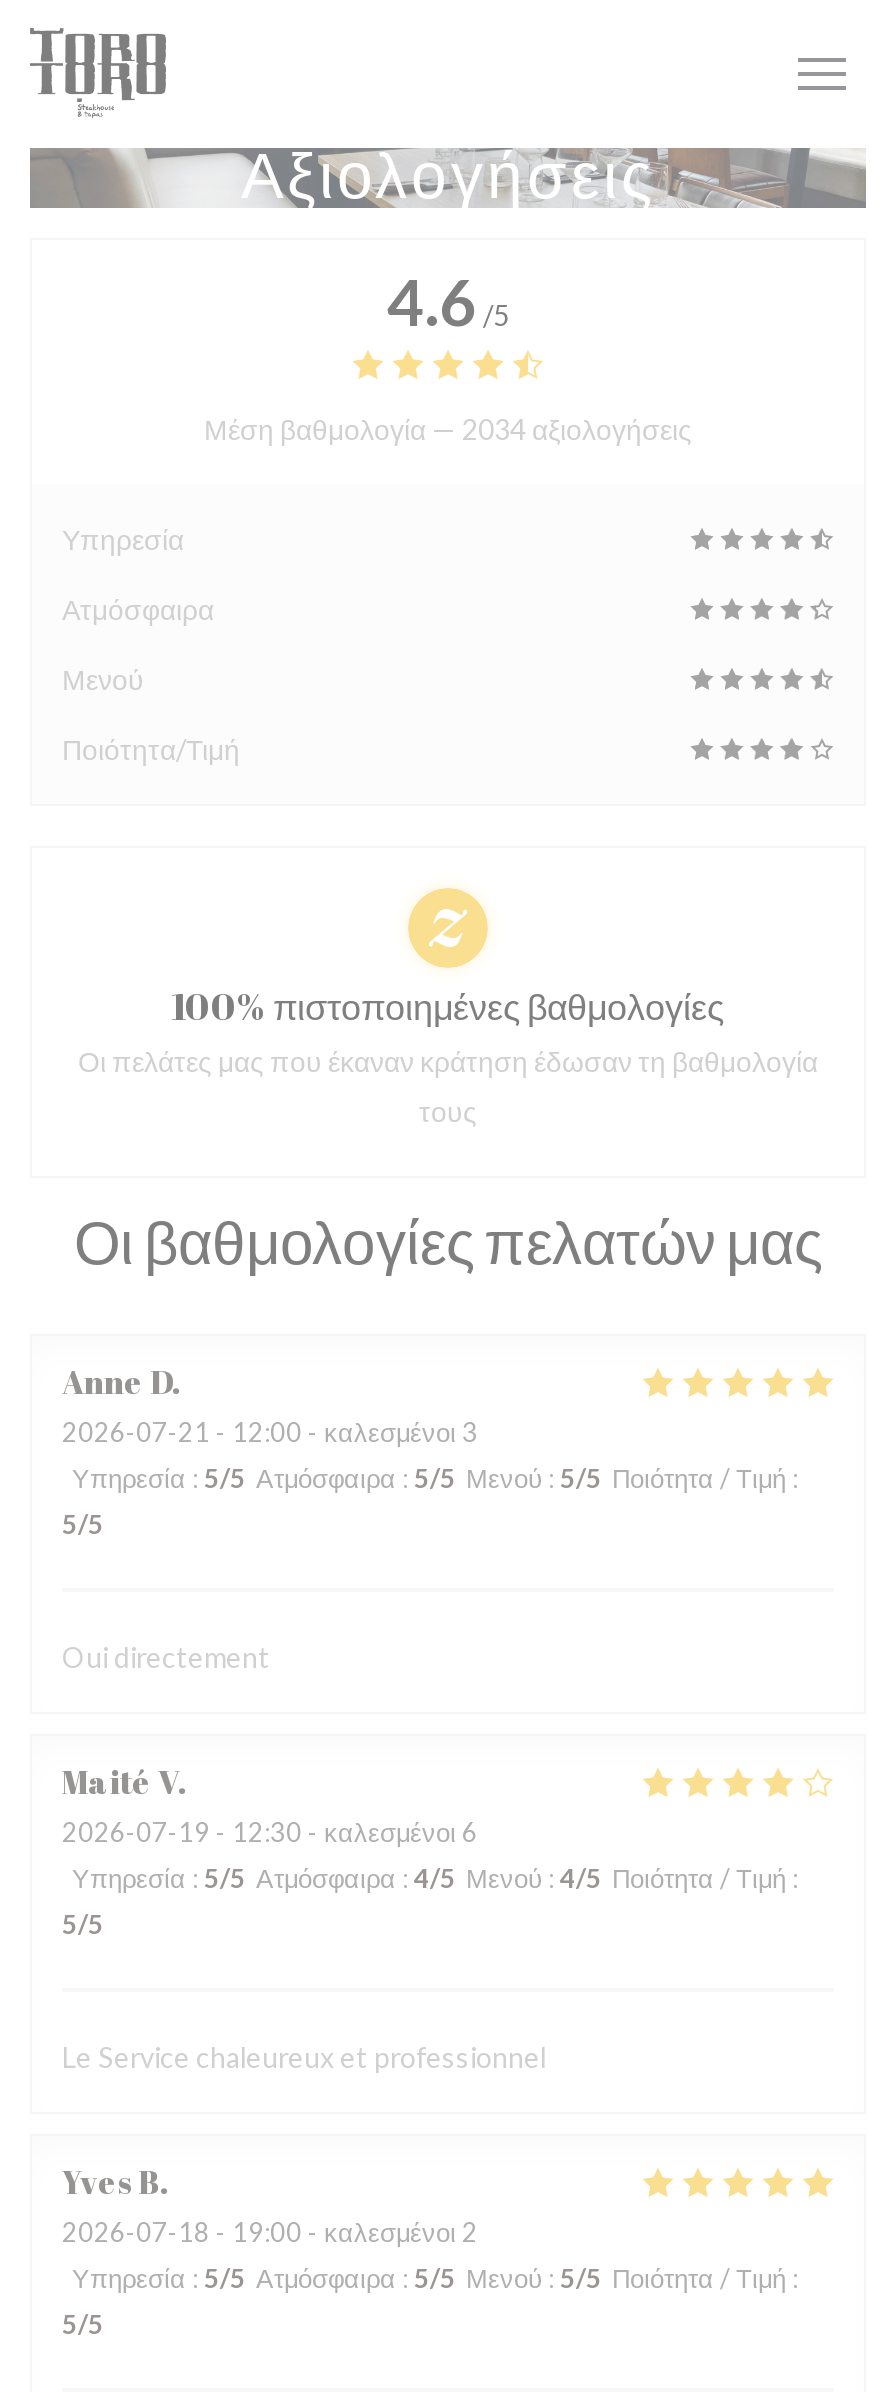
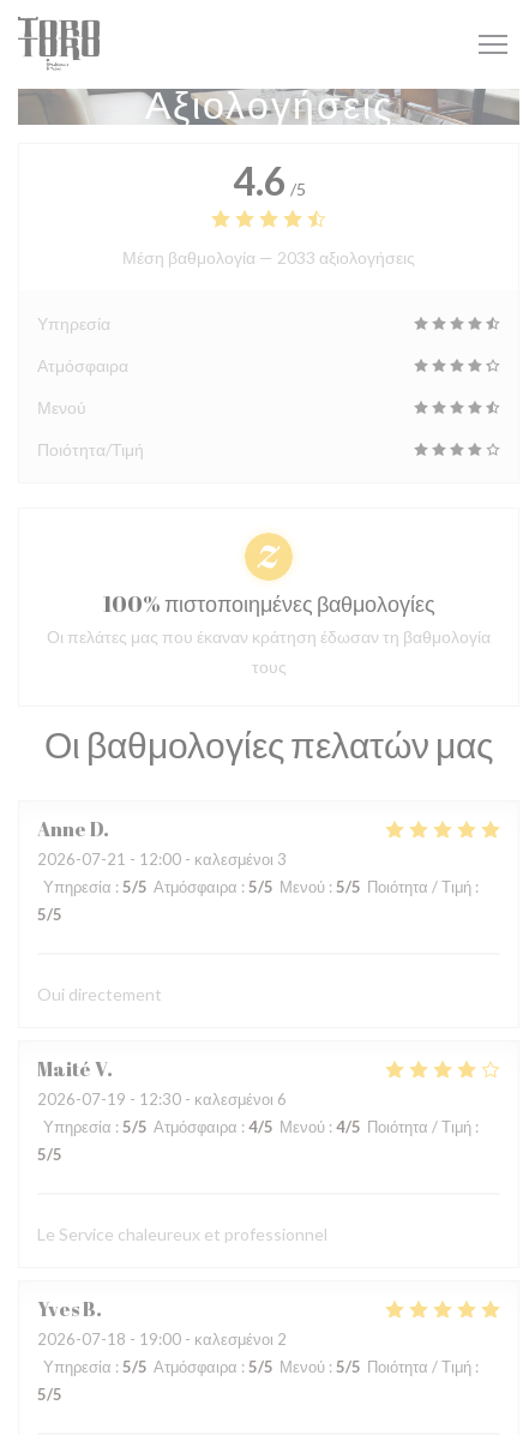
- Μέση βαθμολογία — 2034 αξιολογήσεις
+ Μέση βαθμολογία — 2033 αξιολογήσεις
